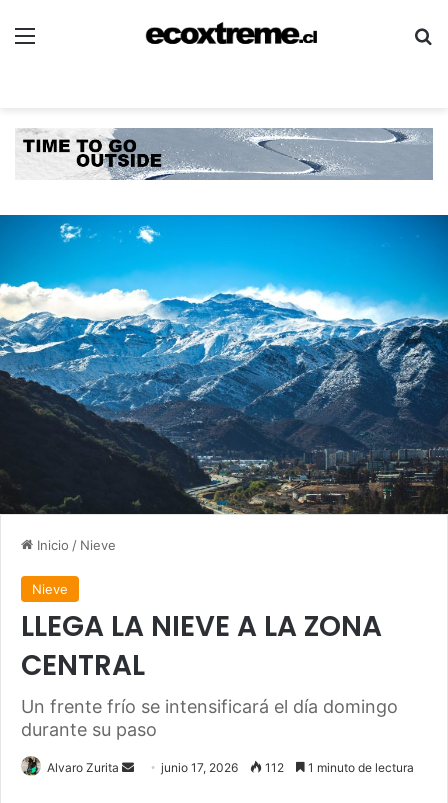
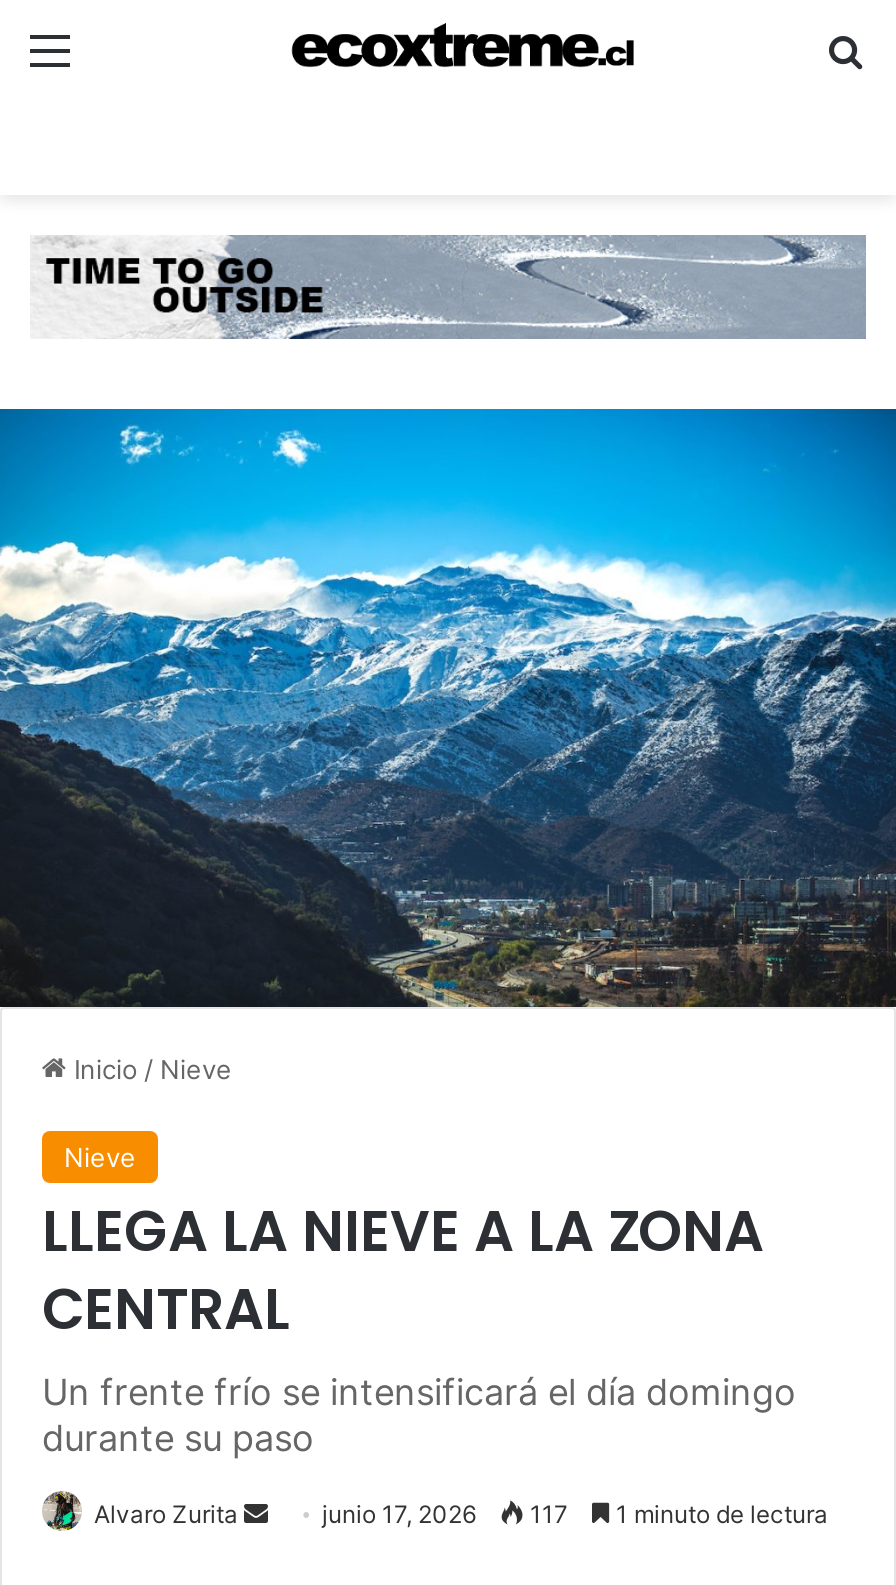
- 112
+ 117
